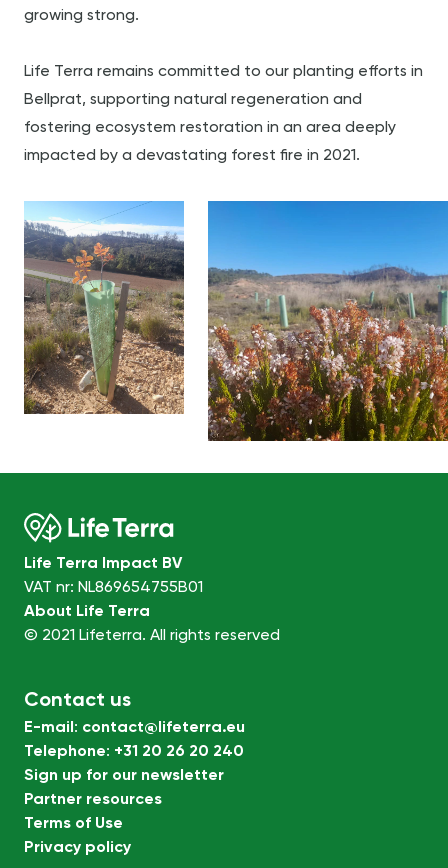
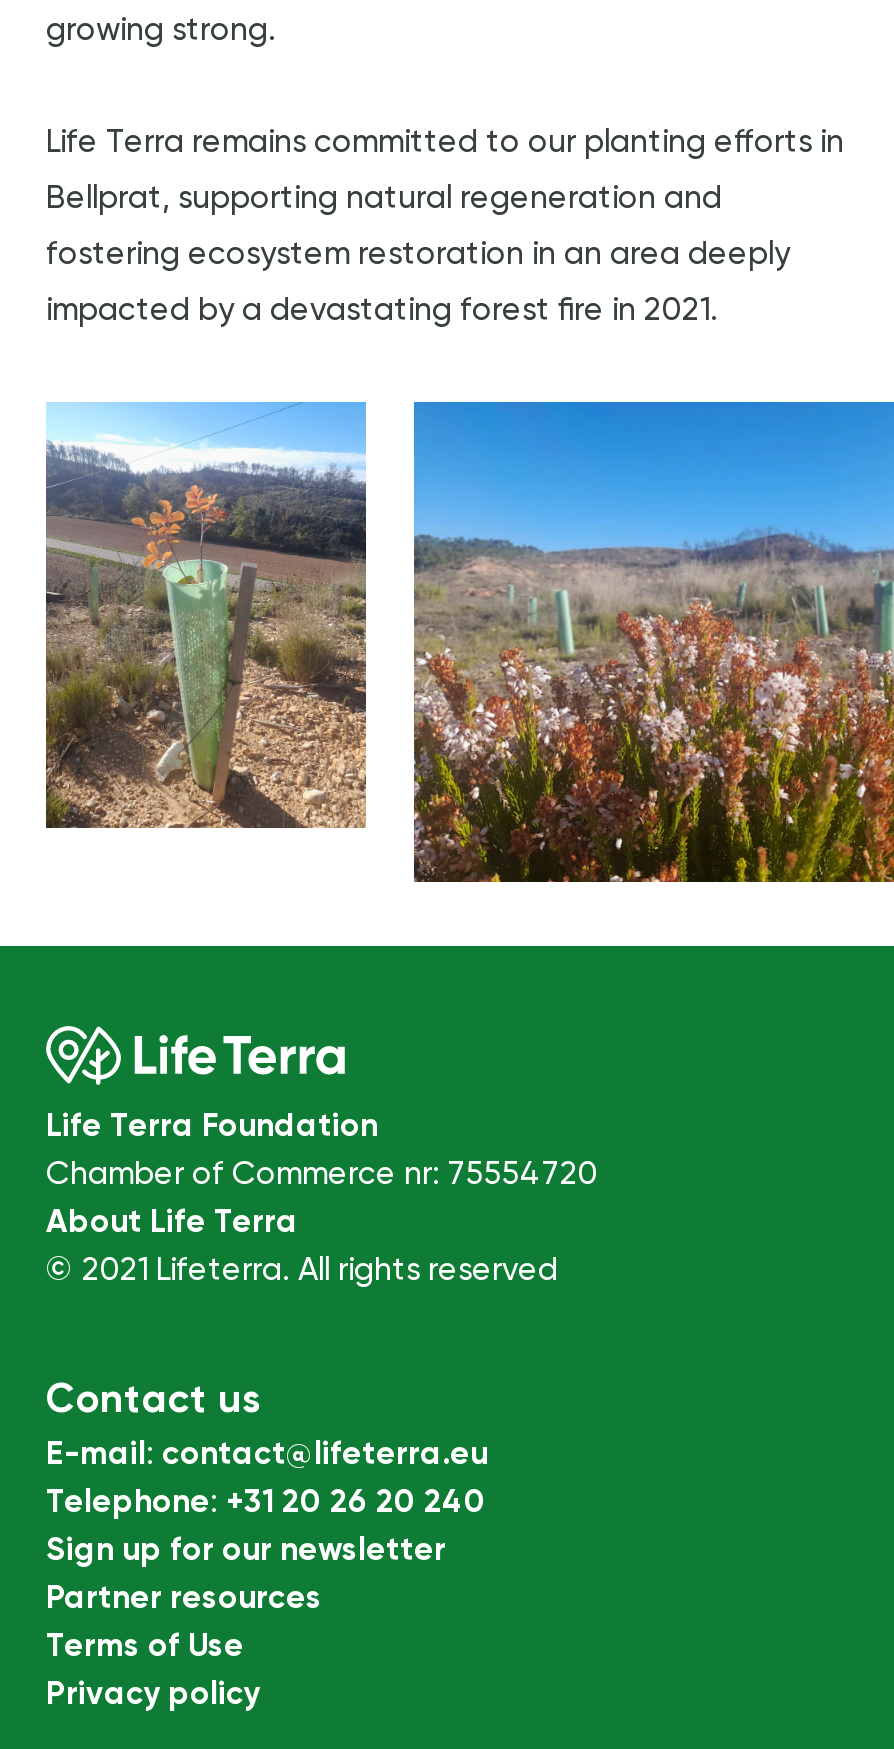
- Life Terra Impact BV
- VAT nr: NL869654755B01
+ Life Terra Foundation
+ Chamber of Commerce nr: 75554720
